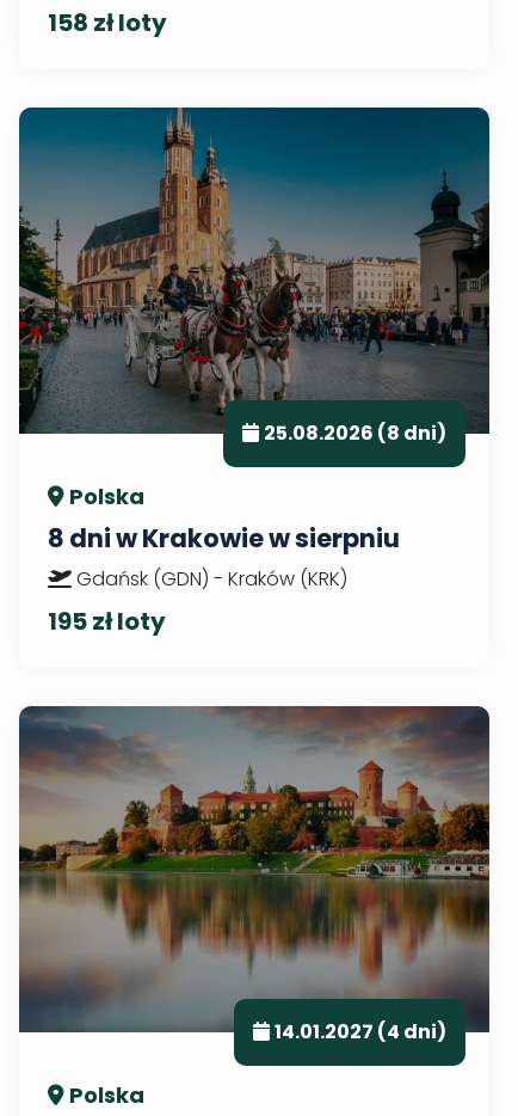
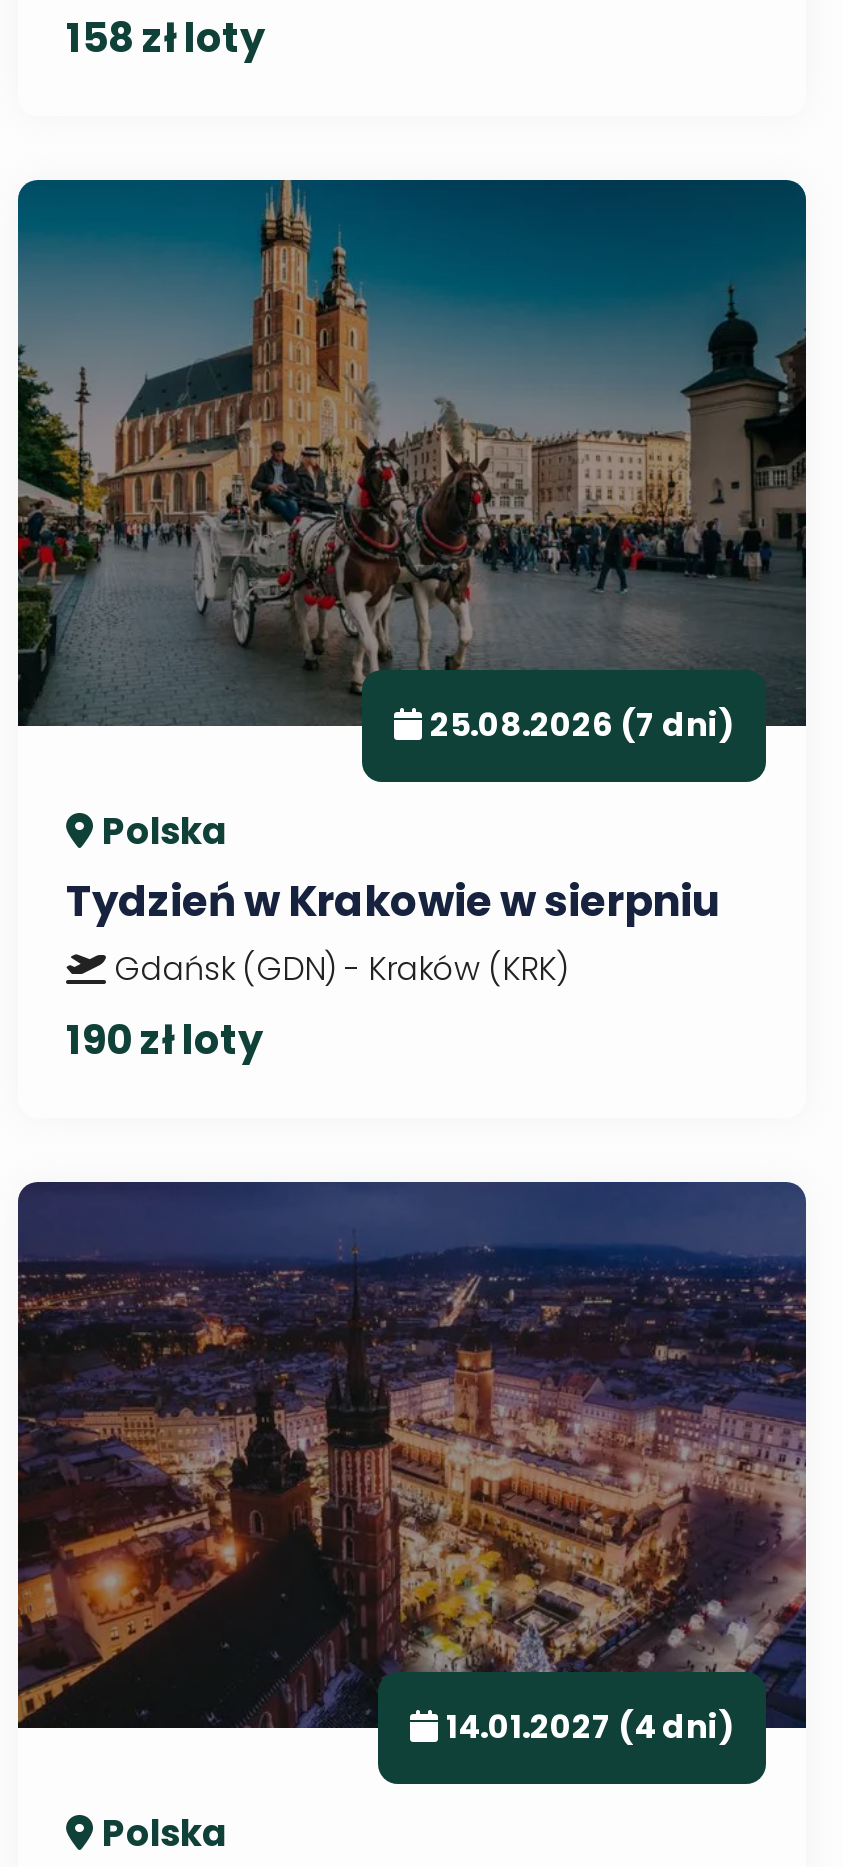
- 25.08.2026 (8 dni)
+ 25.08.2026 (7 dni)

- 8 dni w Krakowie w sierpniu
+ Tydzień w Krakowie w sierpniu

- 195 zł loty
+ 190 zł loty

- [image]
+ [image]
